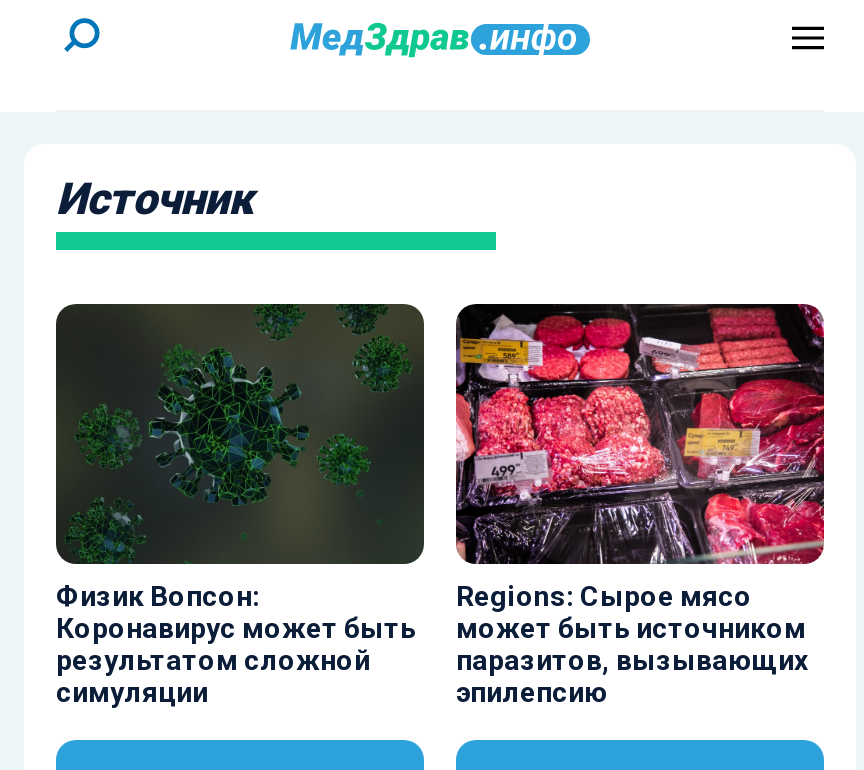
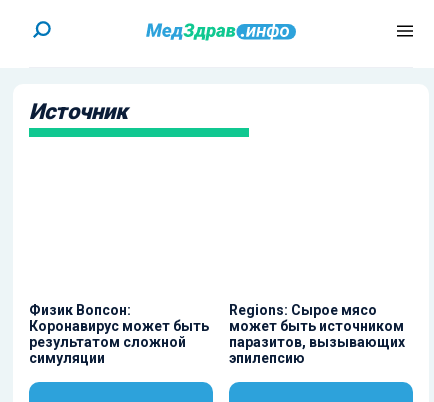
- [image]

- [image]
